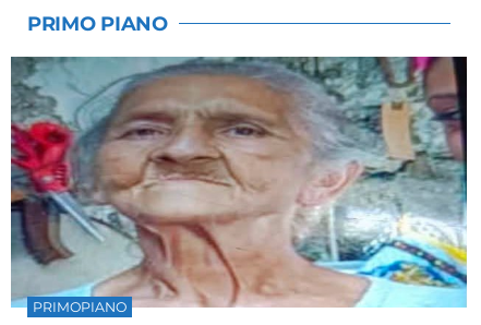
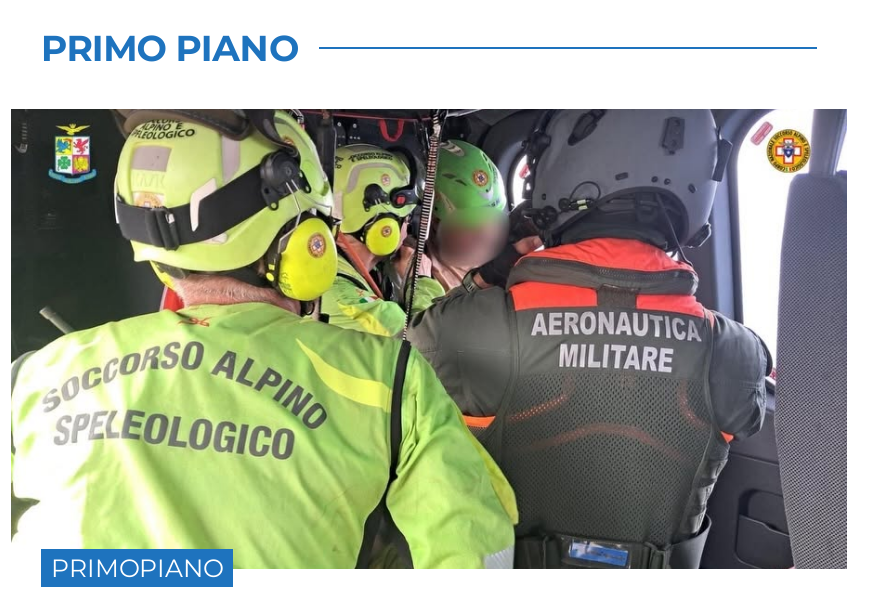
- [image]
+ [image]
